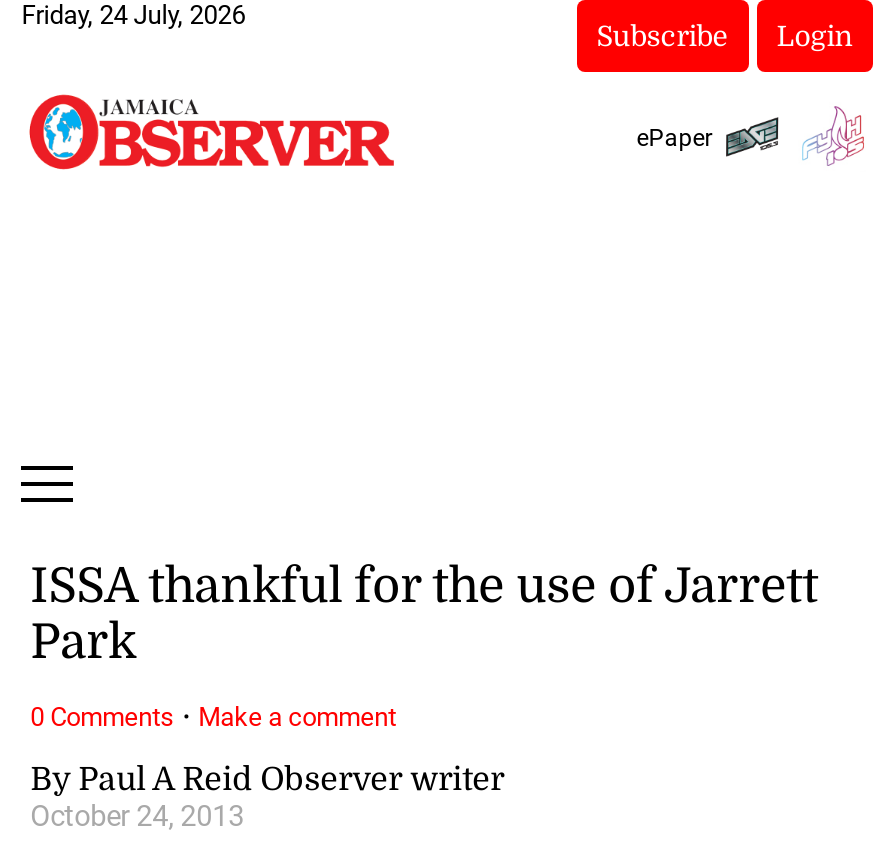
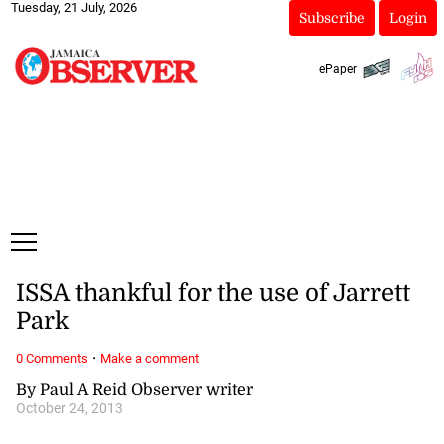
- Friday, 24 July, 2026
+ Tuesday, 21 July, 2026
